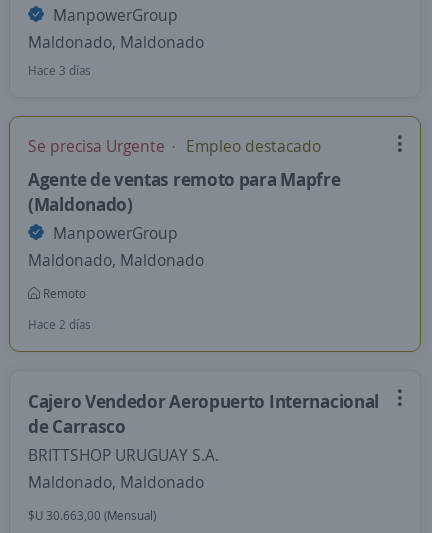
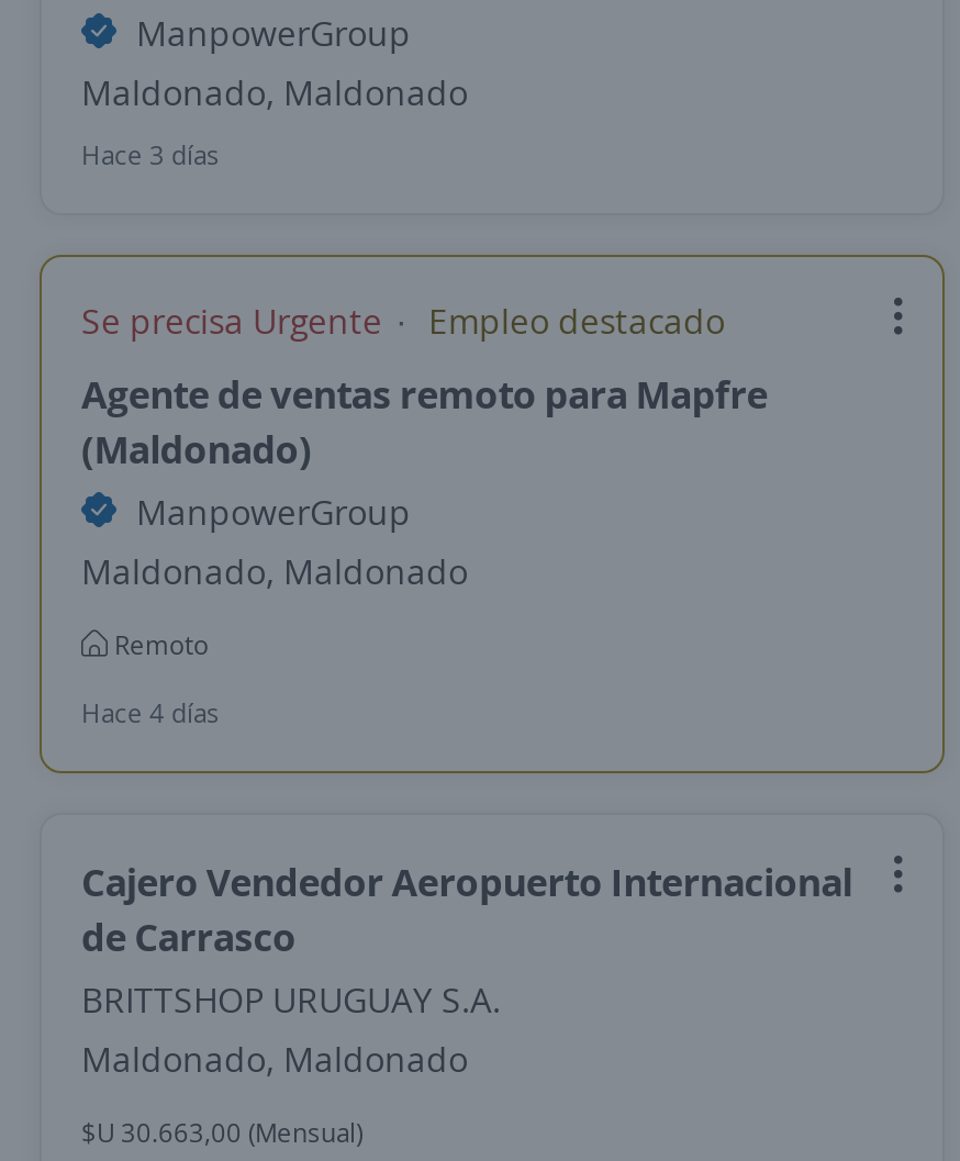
- Hace 2 días
+ Hace 4 días
